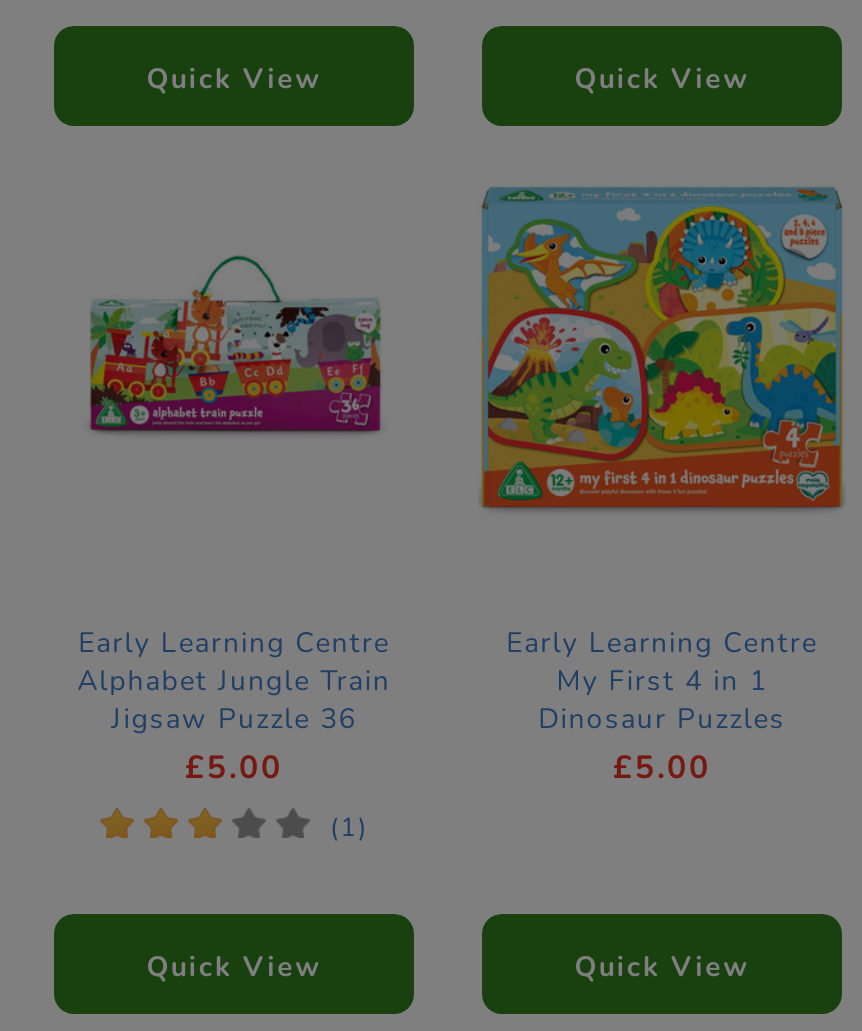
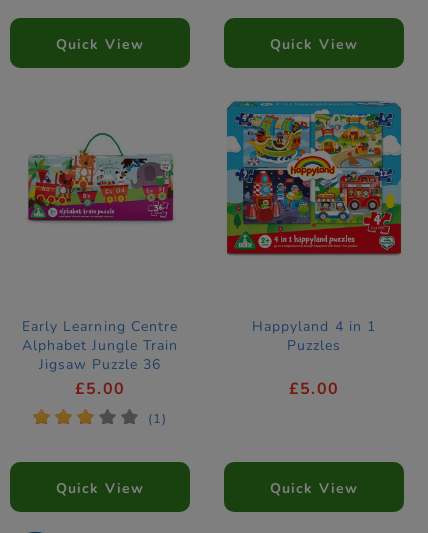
- [image]
+ [image]

- Early Learning Centre
- My First 4 in 1
- Dinosaur Puzzles
+ Happyland 4 in 1
+ Puzzles
